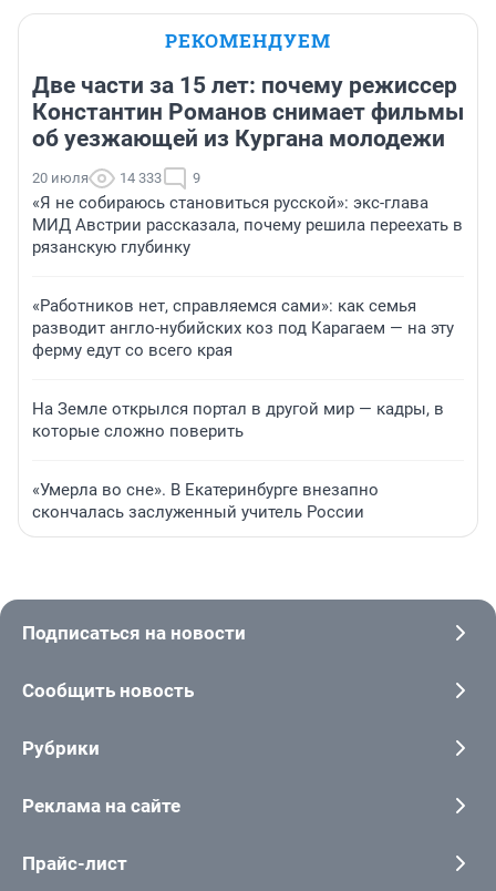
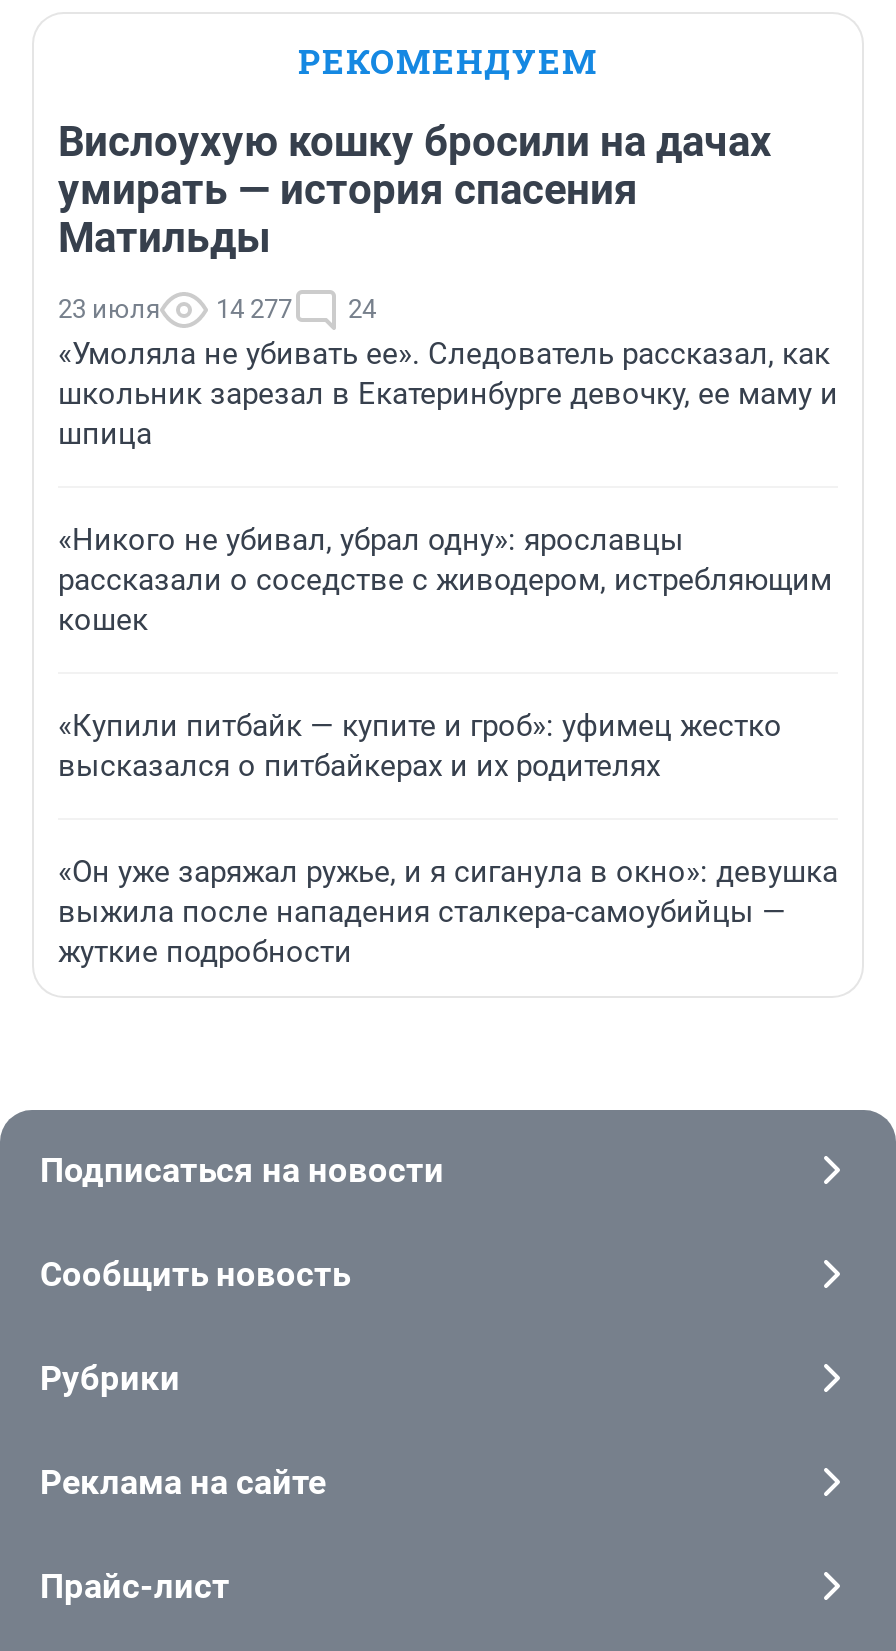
- Две части за 15 лет: почему режиссер
- Константин Романов снимает фильмы
- об уезжающей из Кургана молодежи
+ Вислоухую кошку бросили на дачах
+ умирать — история спасения
+ Матильды

- 20 июля
- 14 333
- 9
- «Я не собираюсь становиться русской»: экс-глава
- МИД Австрии рассказала, почему решила переехать в
- рязанскую глубинку
+ 23 июля
+ 14 277
+ 24
+ «Умоляла не убивать ее». Следователь рассказал, как
+ школьник зарезал в Екатеринбурге девочку, ее маму и
+ шпица

- «Работников нет, справляемся сами»: как семья
- разводит англо-нубийских коз под Карагаем — на эту
- ферму едут со всего края
+ «Никого не убивал, убрал одну»: ярославцы
+ рассказали о соседстве с живодером, истребляющим
+ кошек

- На Земле открылся портал в другой мир — кадры, в
- которые сложно поверить
+ «Купили питбайк — купите и гроб»: уфимец жестко
+ высказался о питбайкерах и их родителях

- «Умерла во сне». В Екатеринбурге внезапно
- скончалась заслуженный учитель России
+ «Он уже заряжал ружье, и я сиганула в окно»: девушка
+ выжила после нападения сталкера-самоубийцы —
+ жуткие подробности
